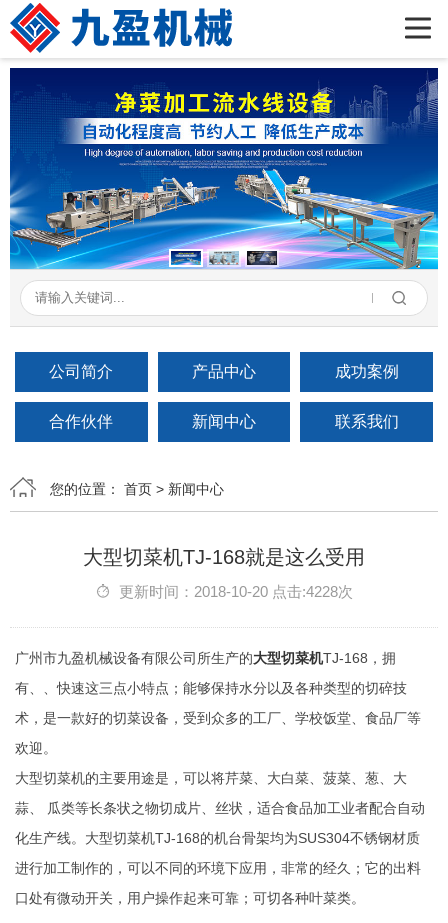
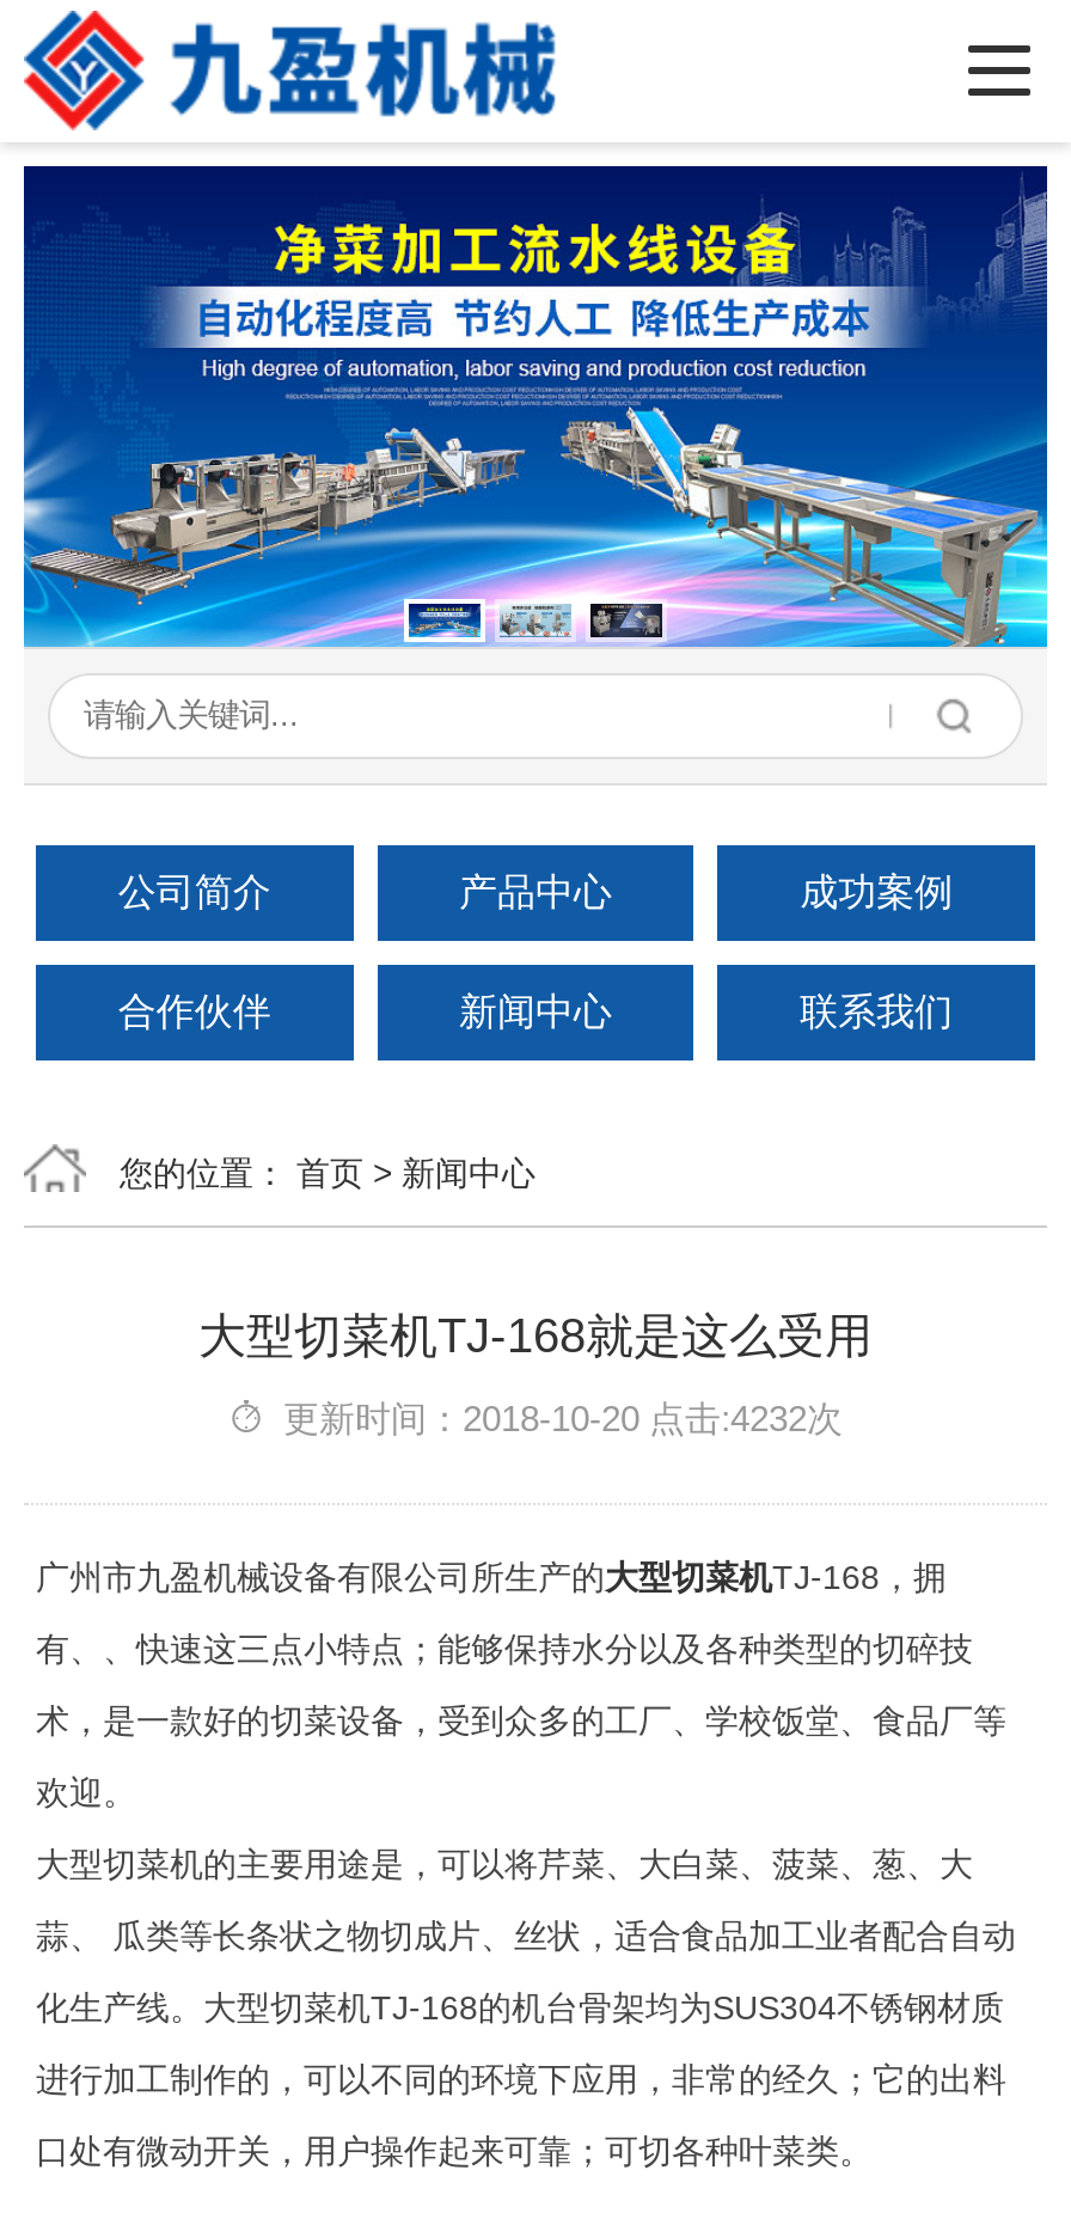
- 更新时间：2018-10-20 点击:4228次
+ 更新时间：2018-10-20 点击:4232次
